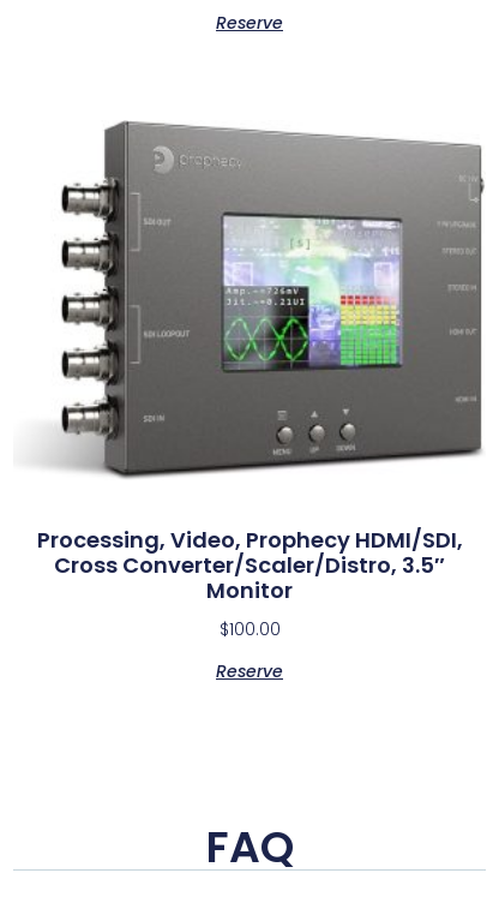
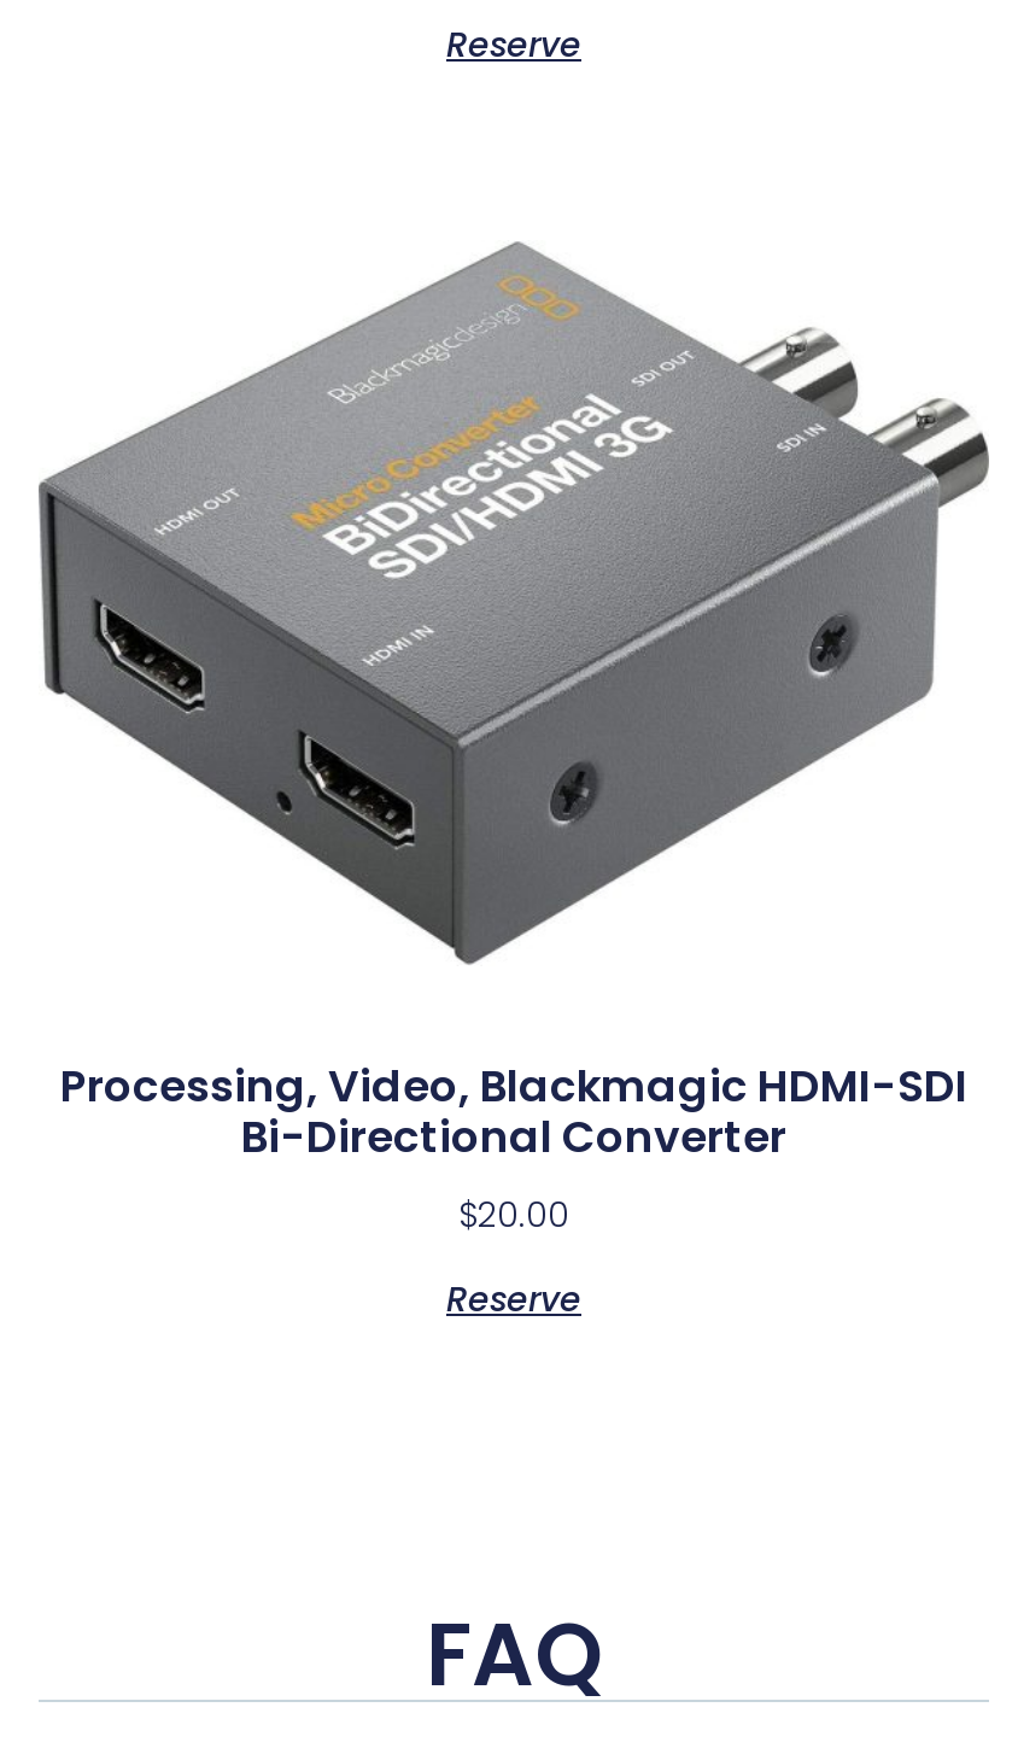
- [image]
- Processing, Video, Prophecy HDMI/SDI,
- Cross Converter/Scaler/Distro, 3.5″
- Monitor
- $100.00
+ [image]
+ Processing, Video, Blackmagic HDMI-SDI
+ Bi-Directional Converter
+ $20.00
